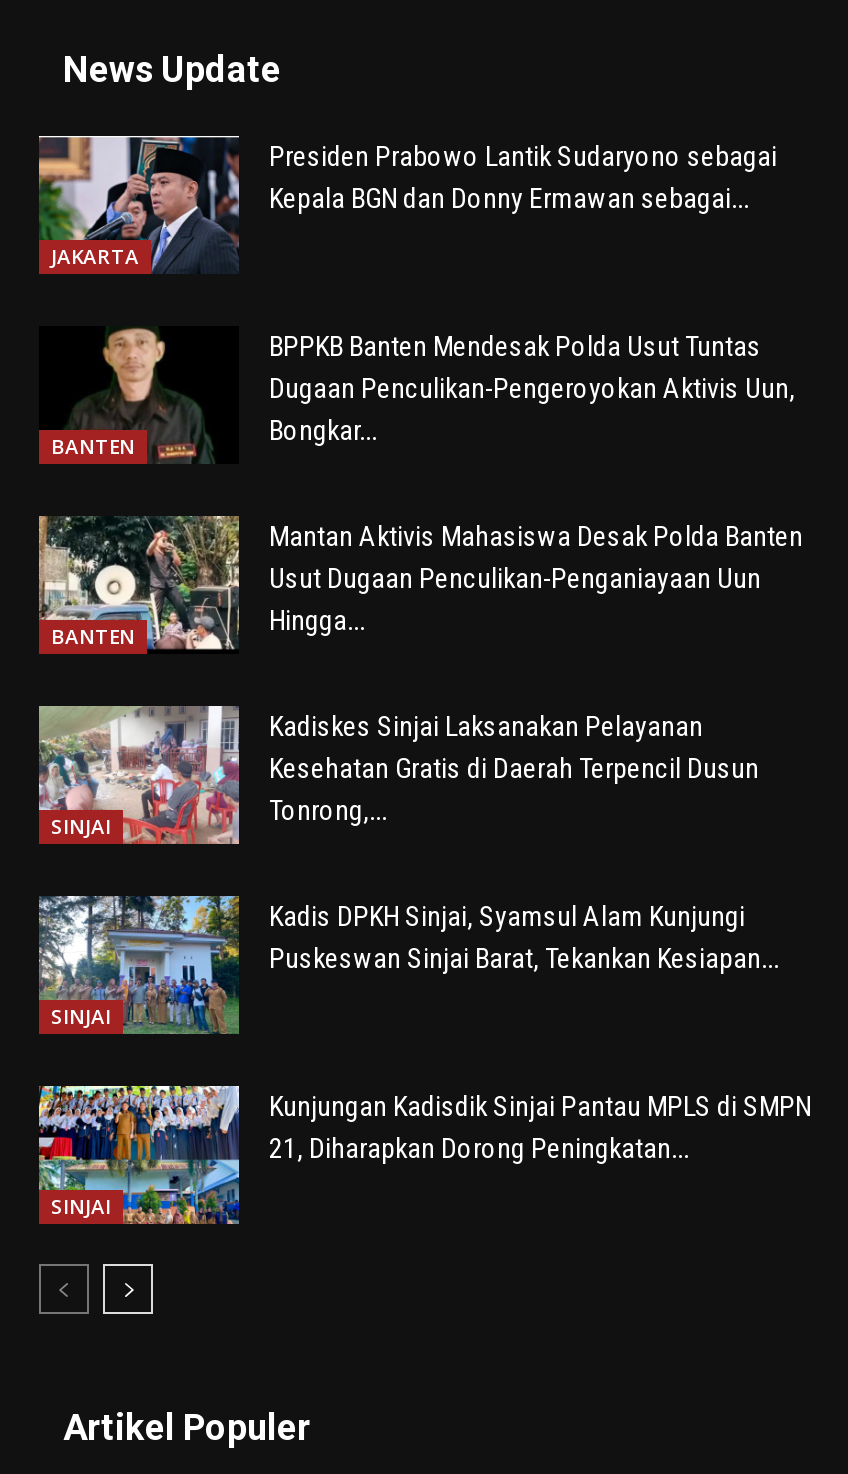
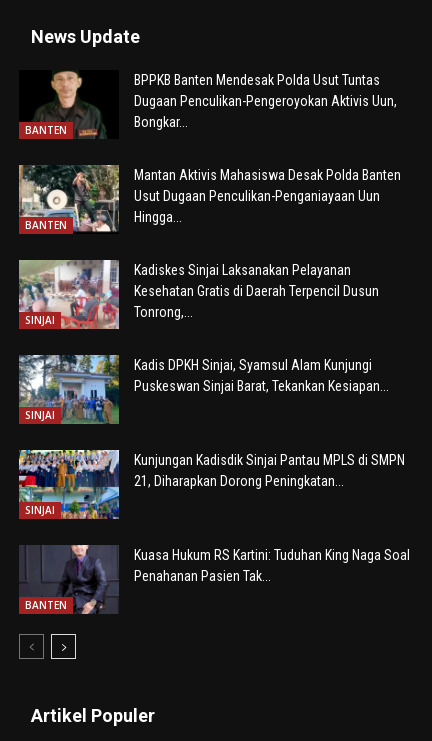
- [image]
- JAKARTA

- Presiden Prabowo Lantik Sudaryono sebagai
- Kepala BGN dan Donny Ermawan sebagai...

moved up: [image] | BANTEN | BPPKB Banten Mendesak Polda Usut Tuntas | ... | Kunjungan Kadisdik Sinjai Pantau MPLS di SMPN | 21, Diharapkan Dorong Peningkatan...

+ [image]
+ BANTEN

+ Kuasa Hukum RS Kartini: Tuduhan King Naga Soal
+ Penahanan Pasien Tak...
